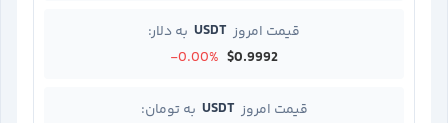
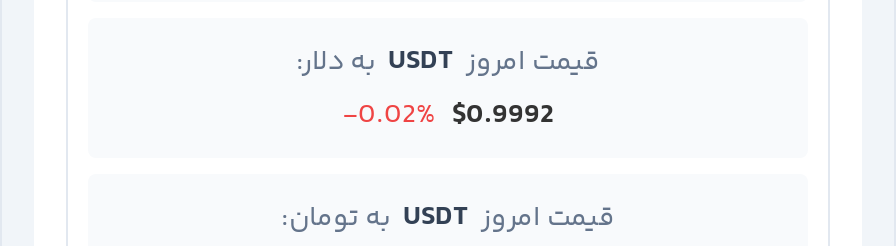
- -0.00% $0.9992
+ -0.02% $0.9992
